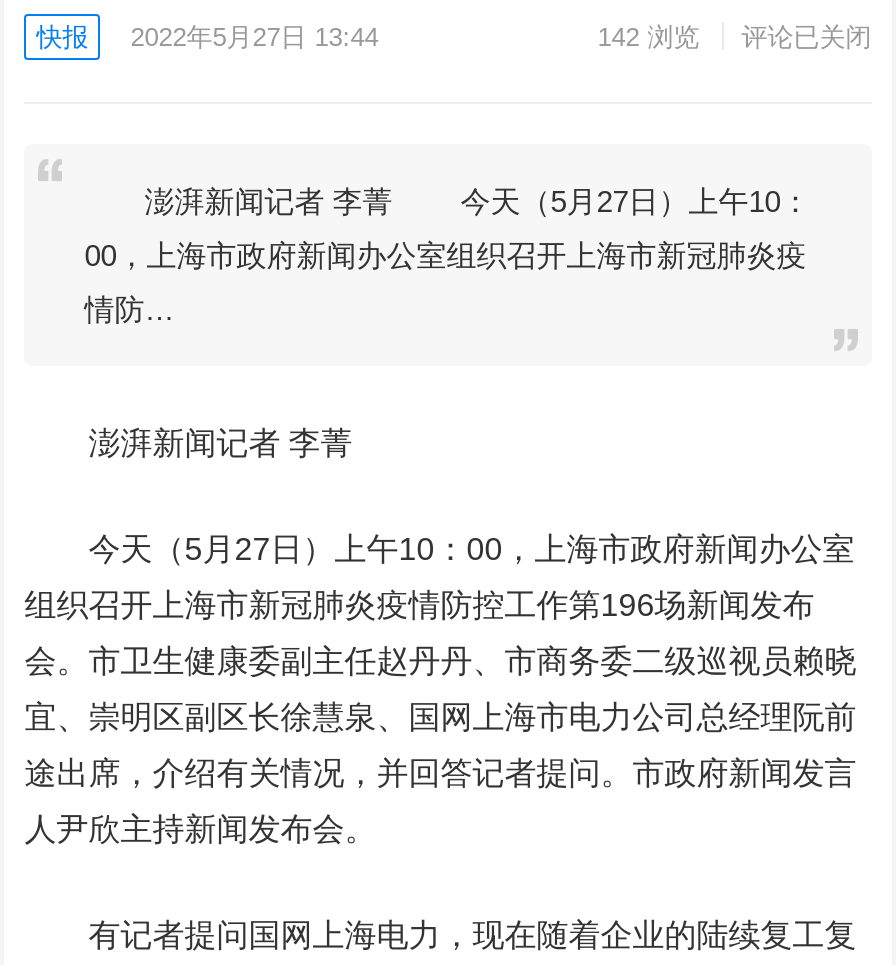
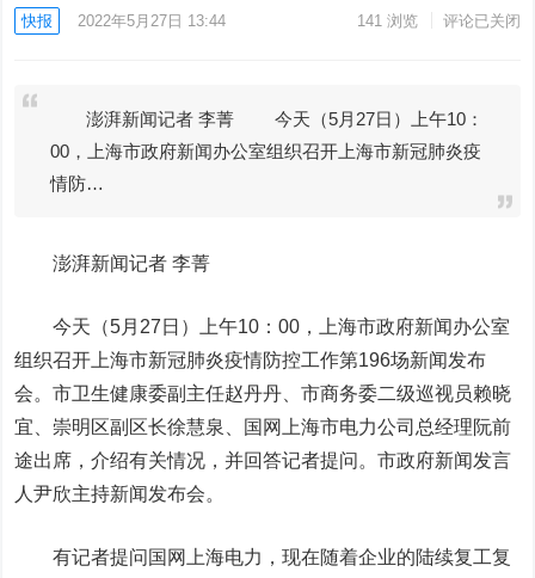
- 142浏览 评论已关闭
+ 141浏览 评论已关闭
